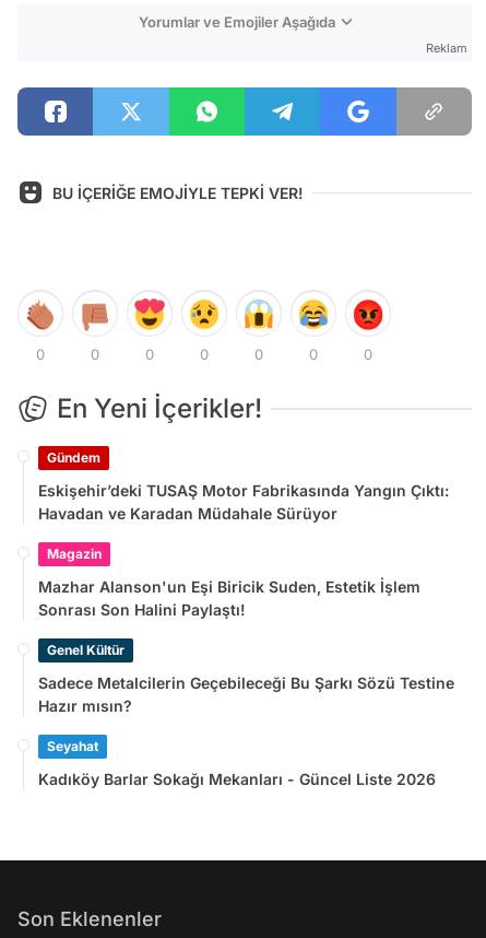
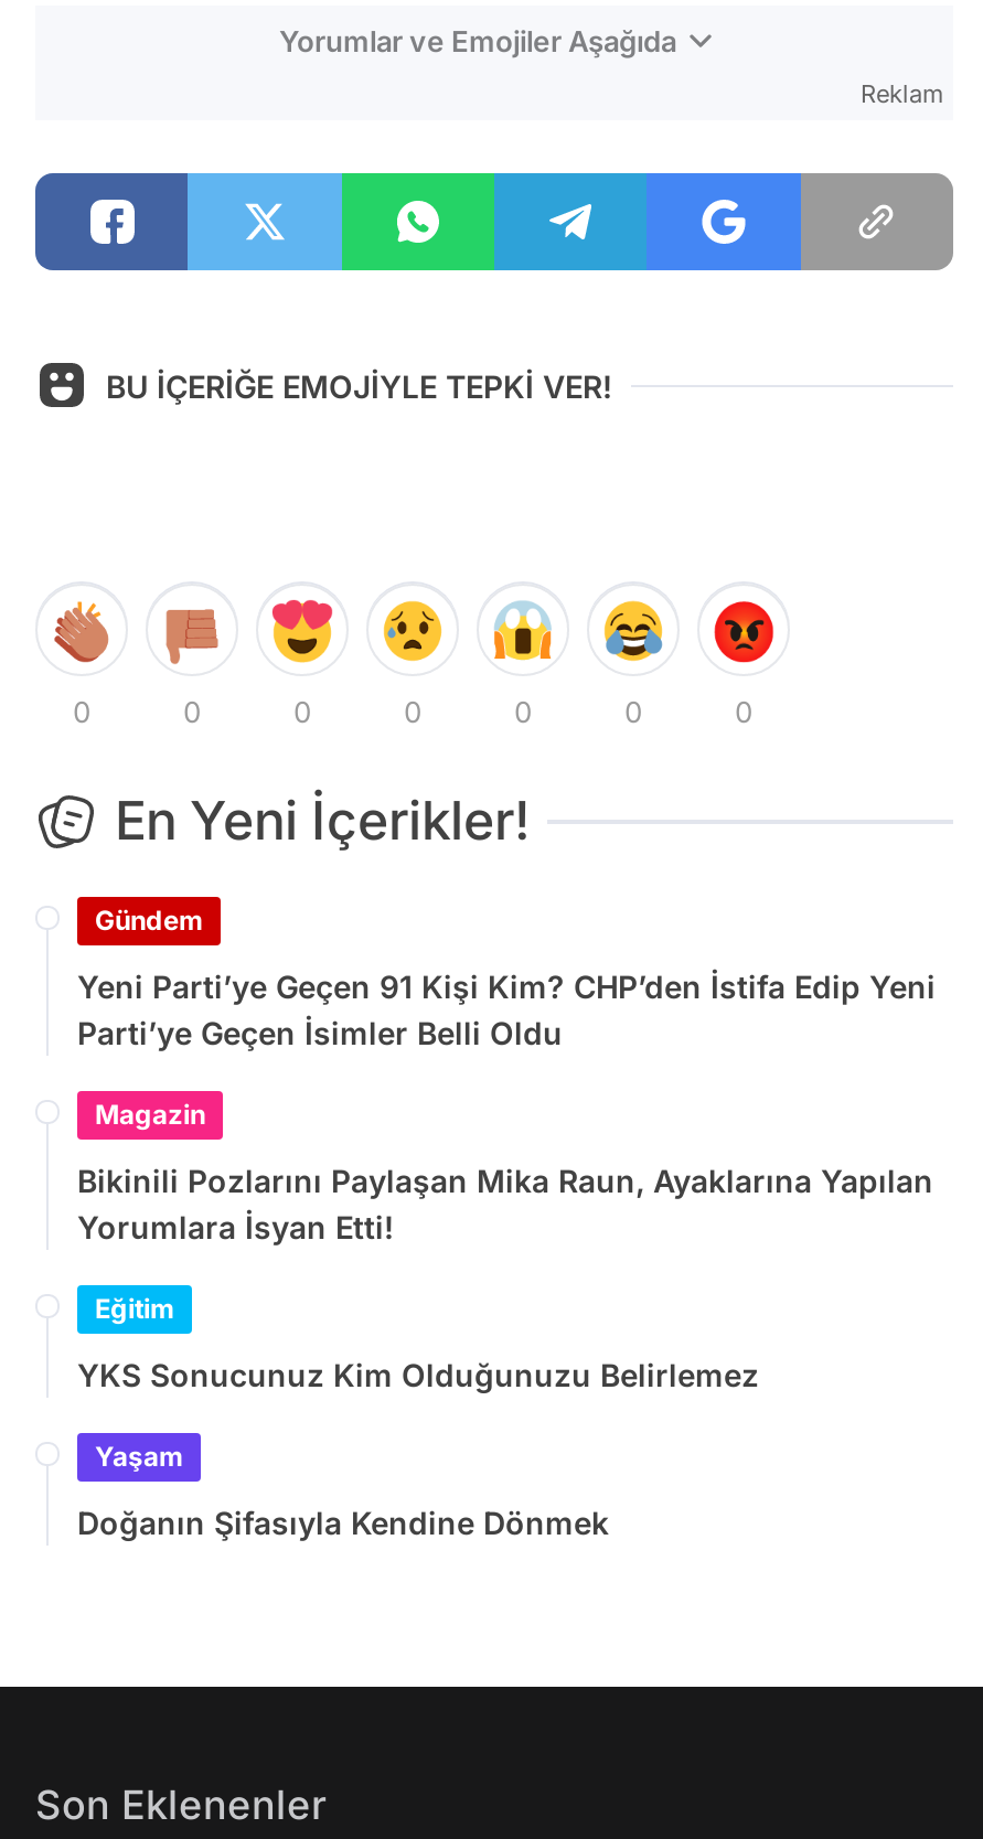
- Eskişehir’deki TUSAŞ Motor Fabrikasında Yangın Çıktı:
- Havadan ve Karadan Müdahale Sürüyor
+ Yeni Parti’ye Geçen 91 Kişi Kim? CHP’den İstifa Edip Yeni
+ Parti’ye Geçen İsimler Belli Oldu

- Mazhar Alanson'un Eşi Biricik Suden, Estetik İşlem
- Sonrası Son Halini Paylaştı!
+ Bikinili Pozlarını Paylaşan Mika Raun, Ayaklarına Yapılan
+ Yorumlara İsyan Etti!

- Genel Kültür
+ Eğitim

- Sadece Metalcilerin Geçebileceği Bu Şarkı Sözü Testine
- Hazır mısın?
+ YKS Sonucunuz Kim Olduğunuzu Belirlemez

- Seyahat
+ Yaşam

- Kadıköy Barlar Sokağı Mekanları - Güncel Liste 2026
+ Doğanın Şifasıyla Kendine Dönmek
